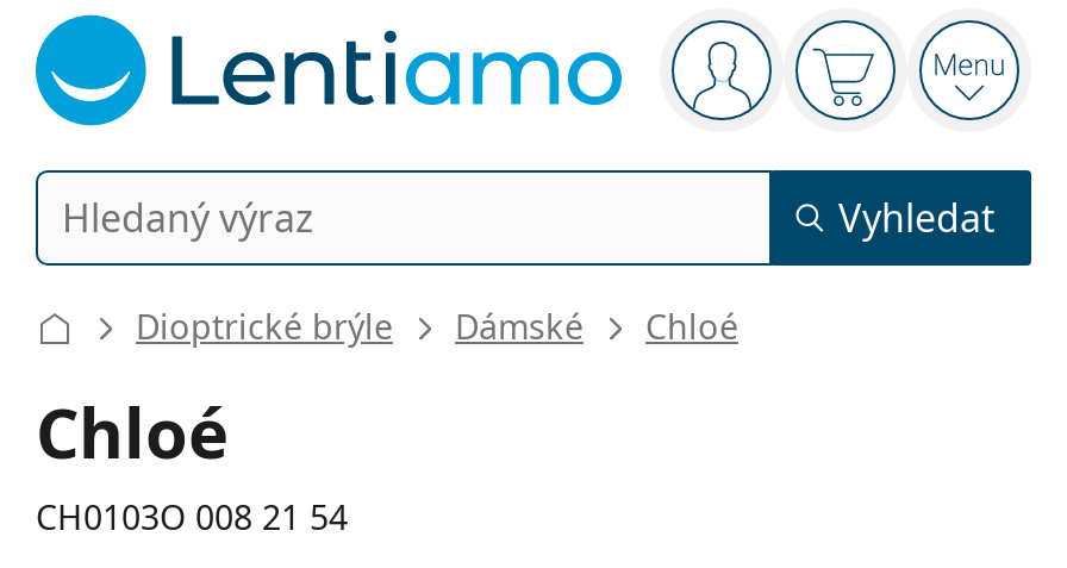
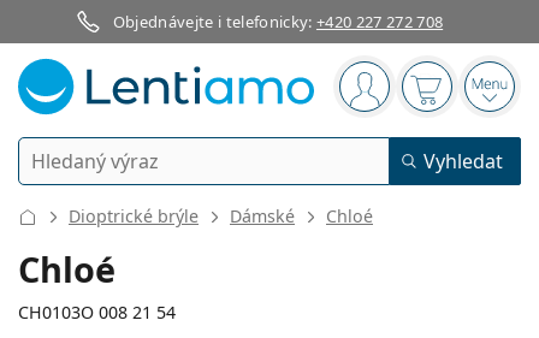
+ Objednávejte i telefonicky: +420 227 272 708
